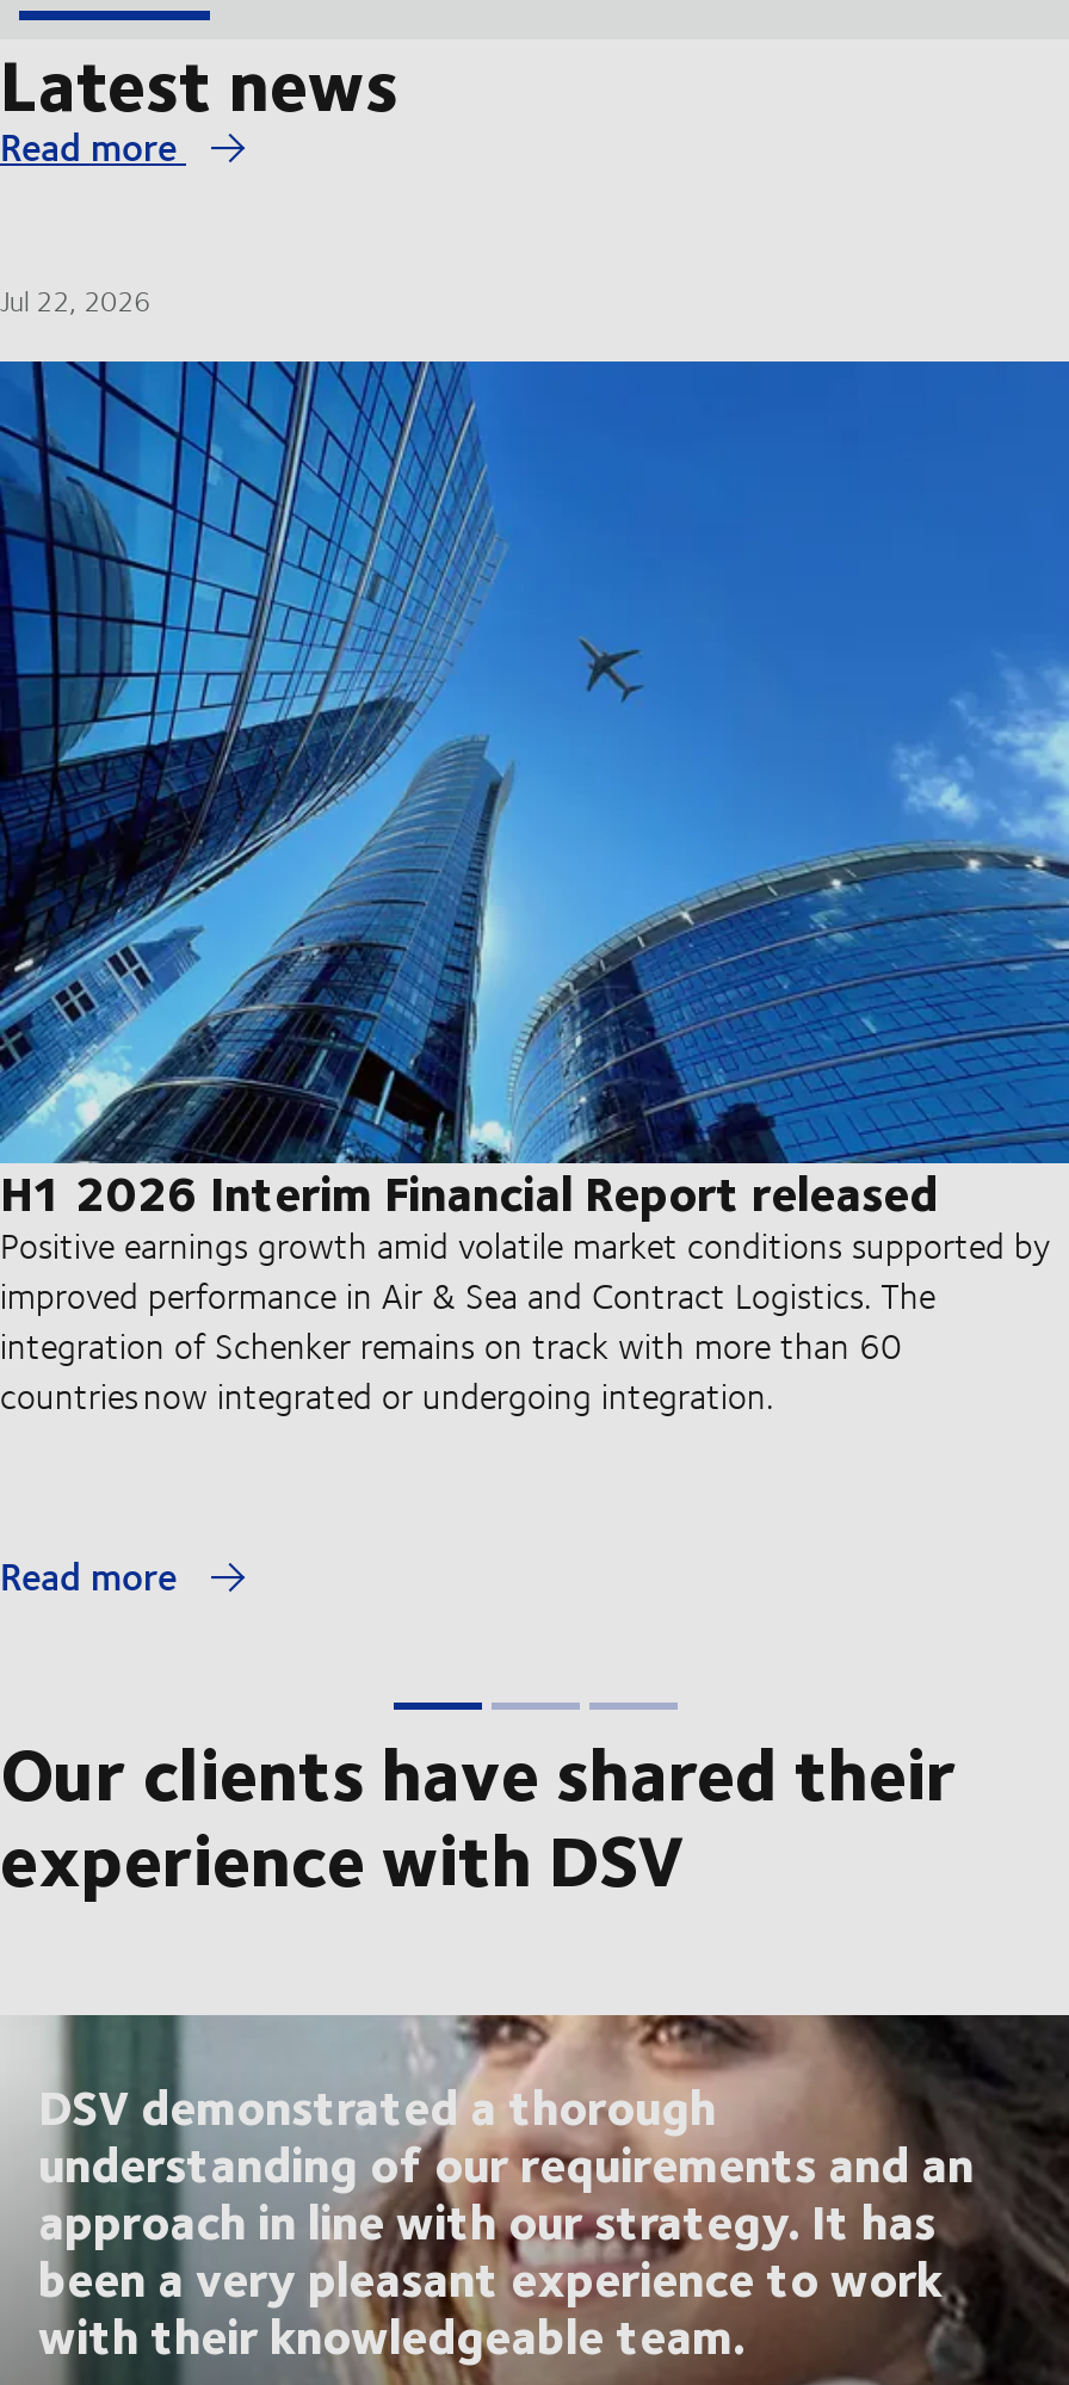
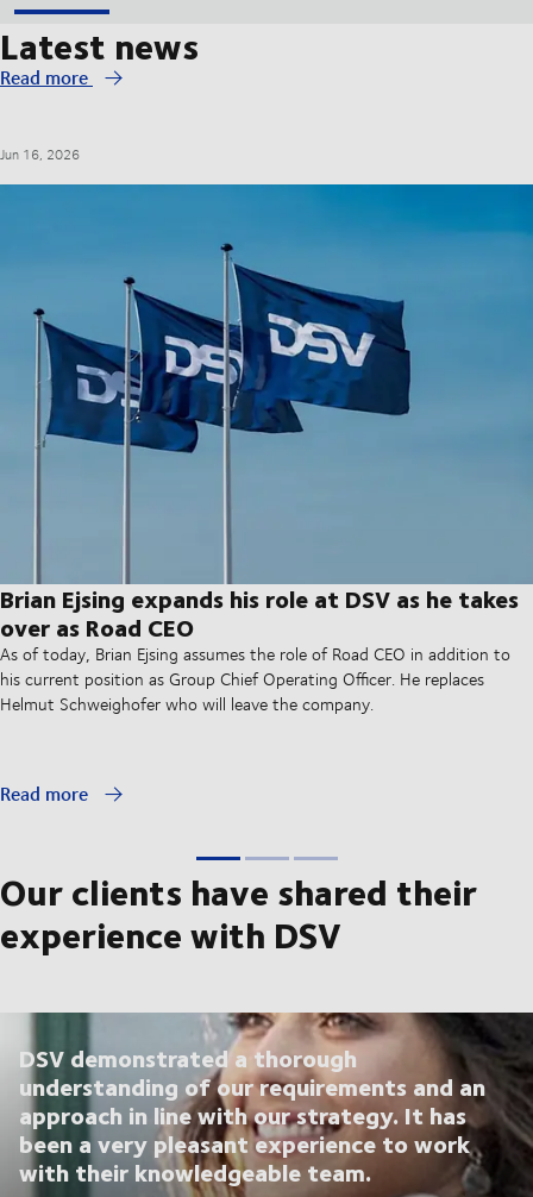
- Jul 22, 2026
+ Jun 16, 2026

- [image]
- H1 2026 Interim Financial Report released
- Positive earnings growth amid volatile market conditions supported by
- improved performance in Air & Sea and Contract Logistics. The
- integration of Schenker remains on track with more than 60
- countries now integrated or undergoing integration.
+ [image]
+ Brian Ejsing expands his role at DSV as he takes
+ over as Road CEO
+ As of today, Brian Ejsing assumes the role of Road CEO in addition to
+ his current position as Group Chief Operating Officer. He replaces
+ Helmut Schweighofer who will leave the company.
